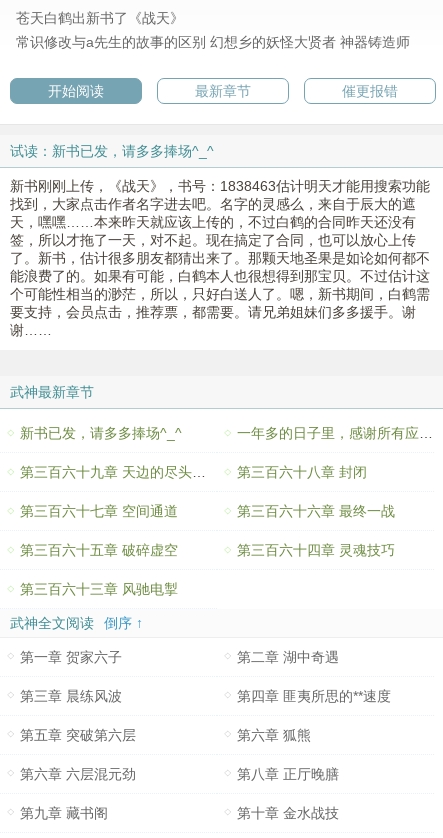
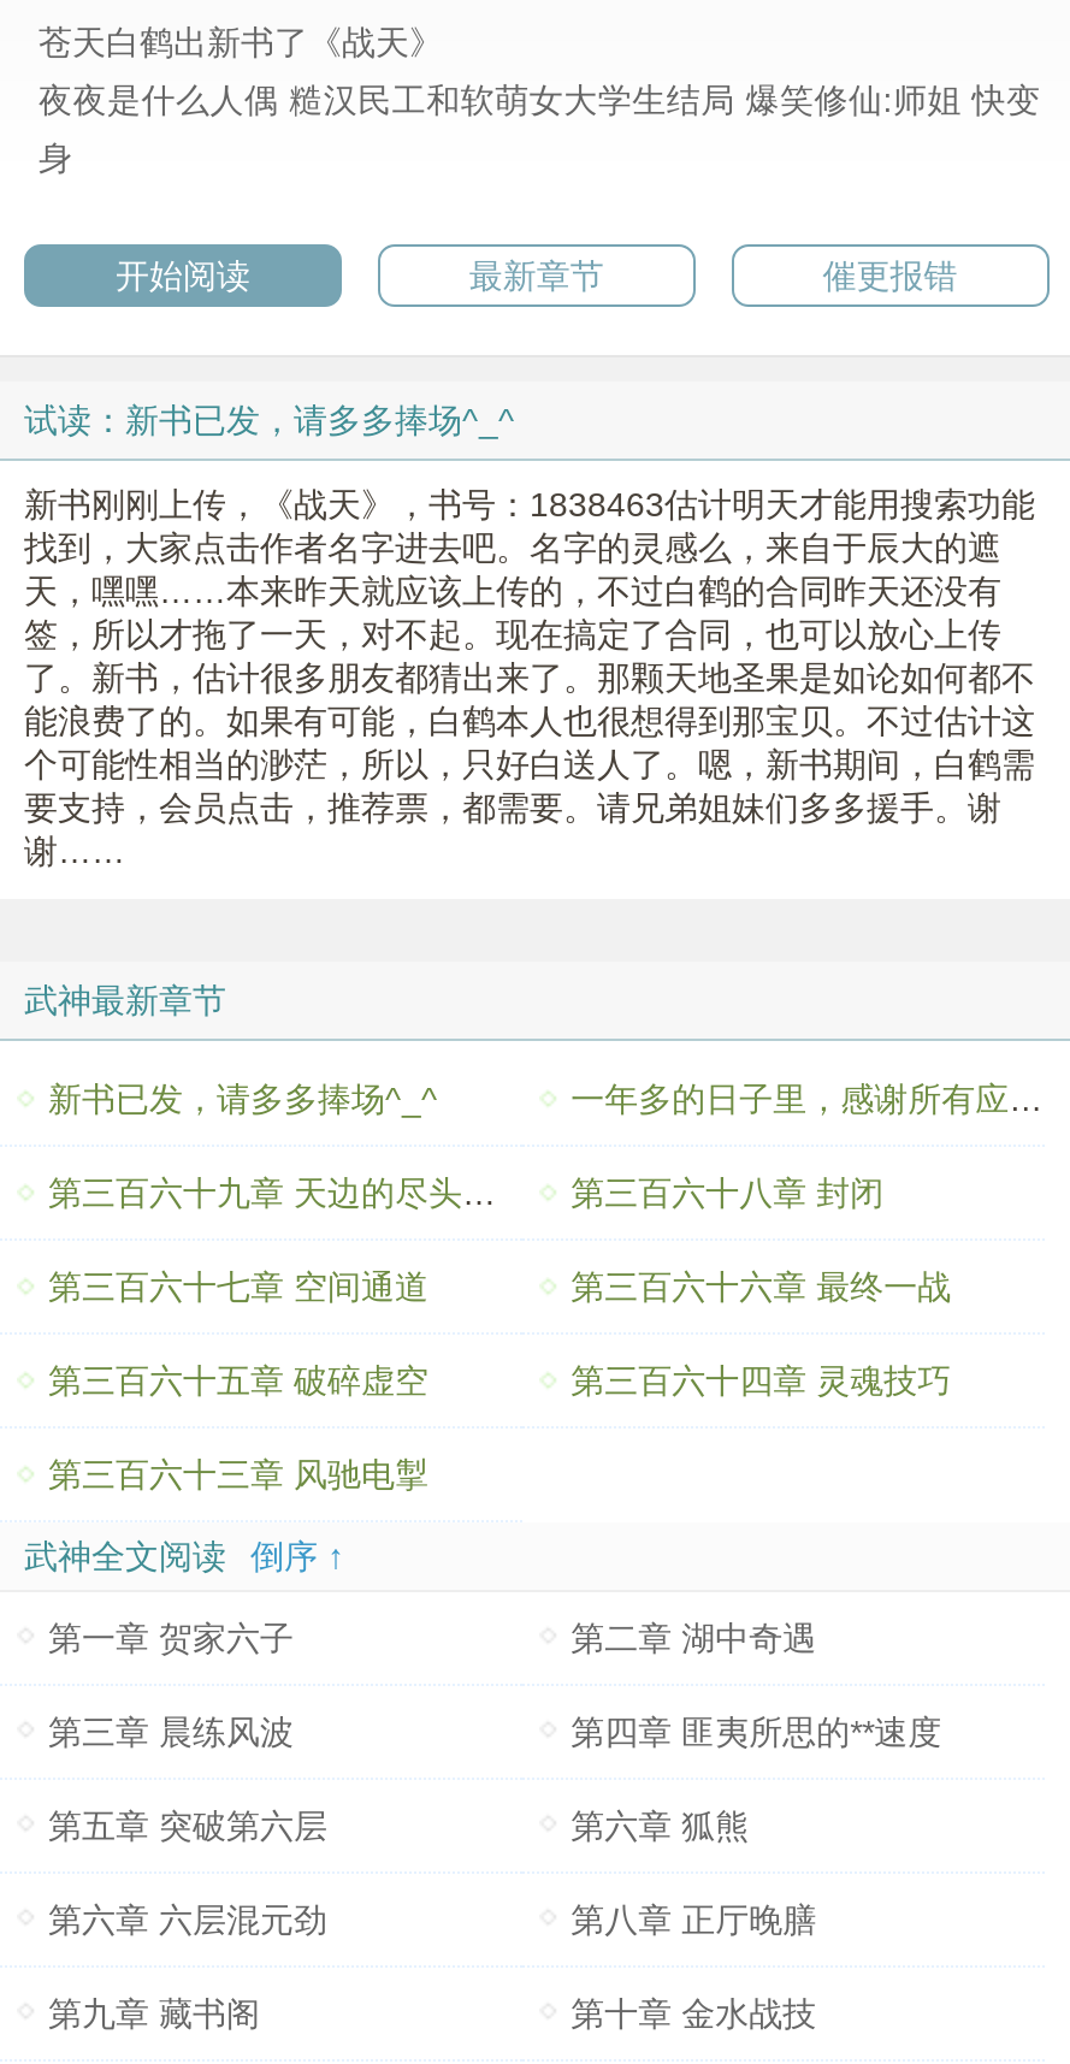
- 常识修改与a先生的故事的区别 幻想乡的妖怪大贤者 神器铸造师
+ 夜夜是什么人偶 糙汉民工和软萌女大学生结局 爆笑修仙:师姐 快变
+ 身
